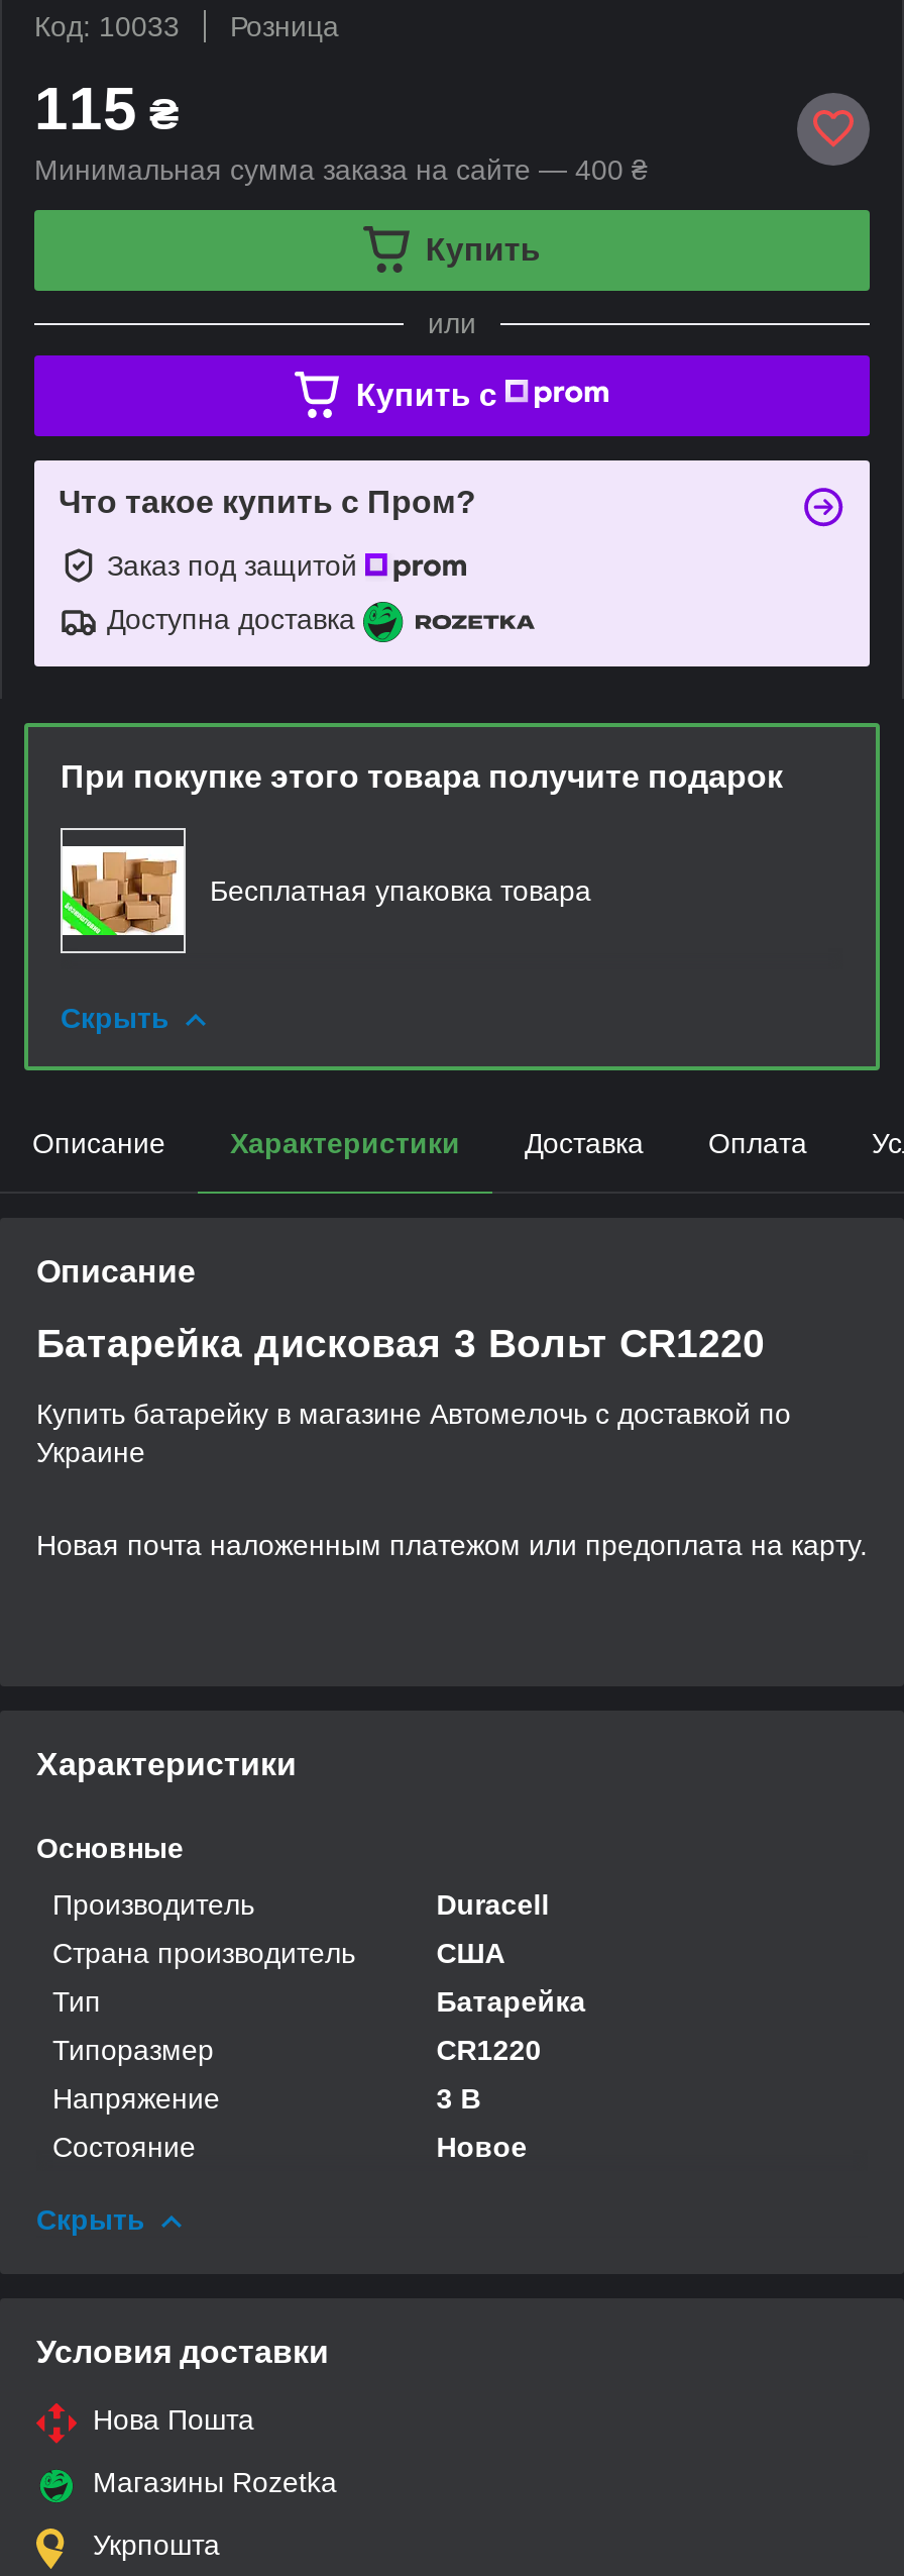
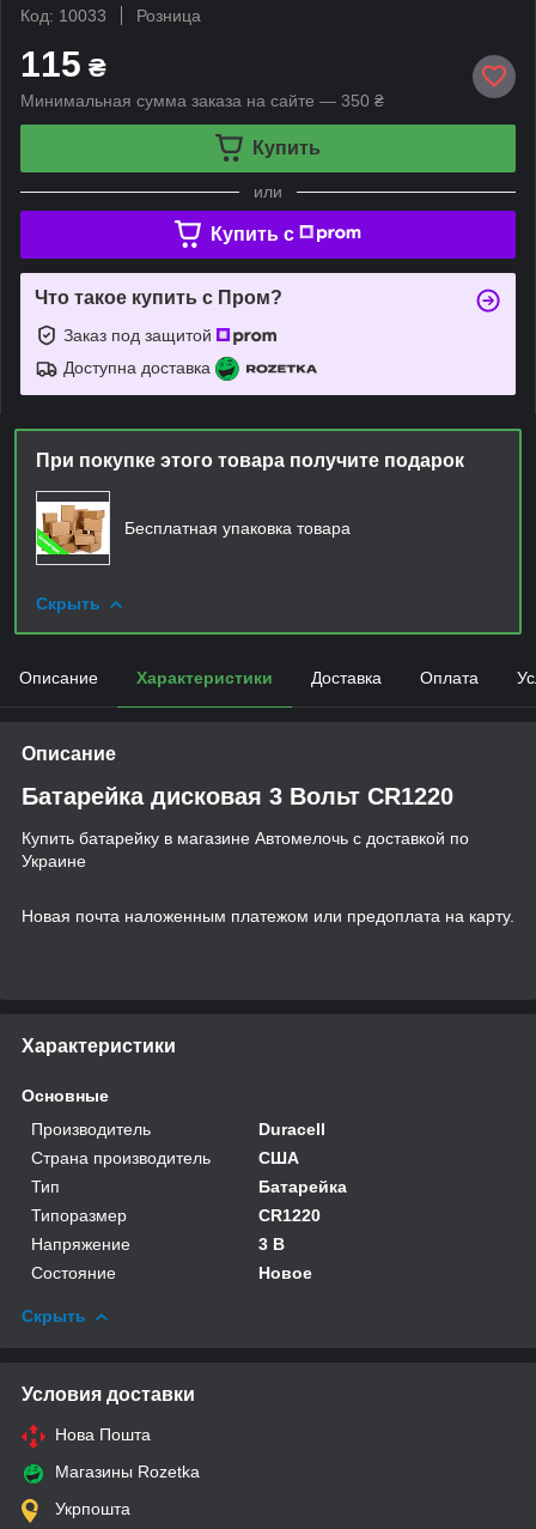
- Минимальная сумма заказа на сайте — 400 ₴
+ Минимальная сумма заказа на сайте — 350 ₴
